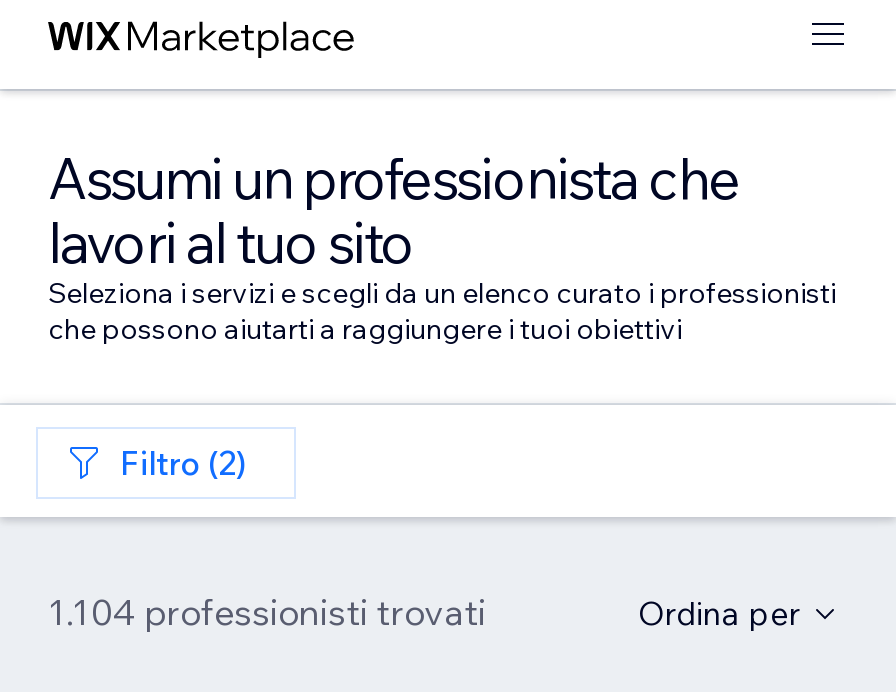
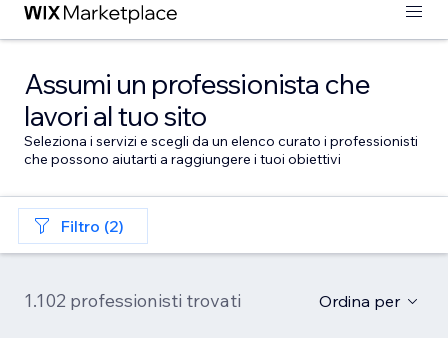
- 1.104 professionisti trovati
+ 1.102 professionisti trovati
